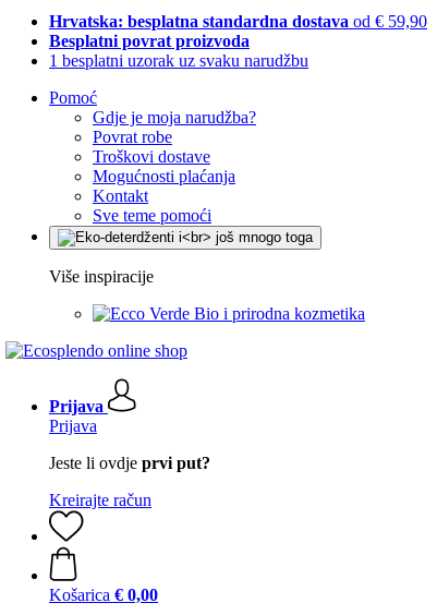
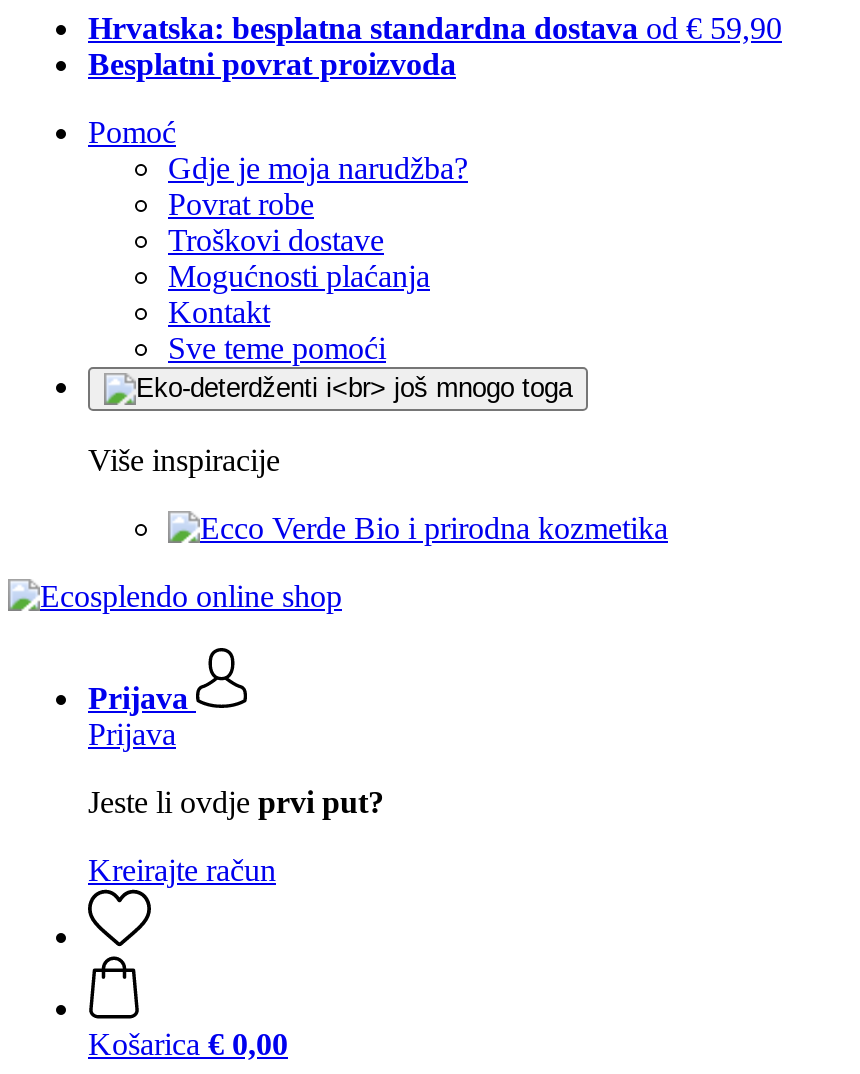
- 1 besplatni uzorak uz svaku narudžbu
